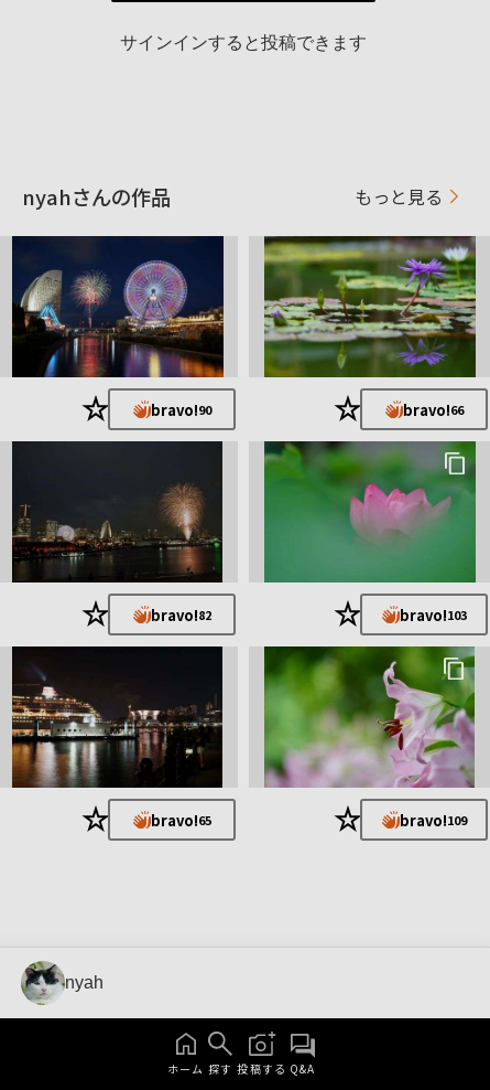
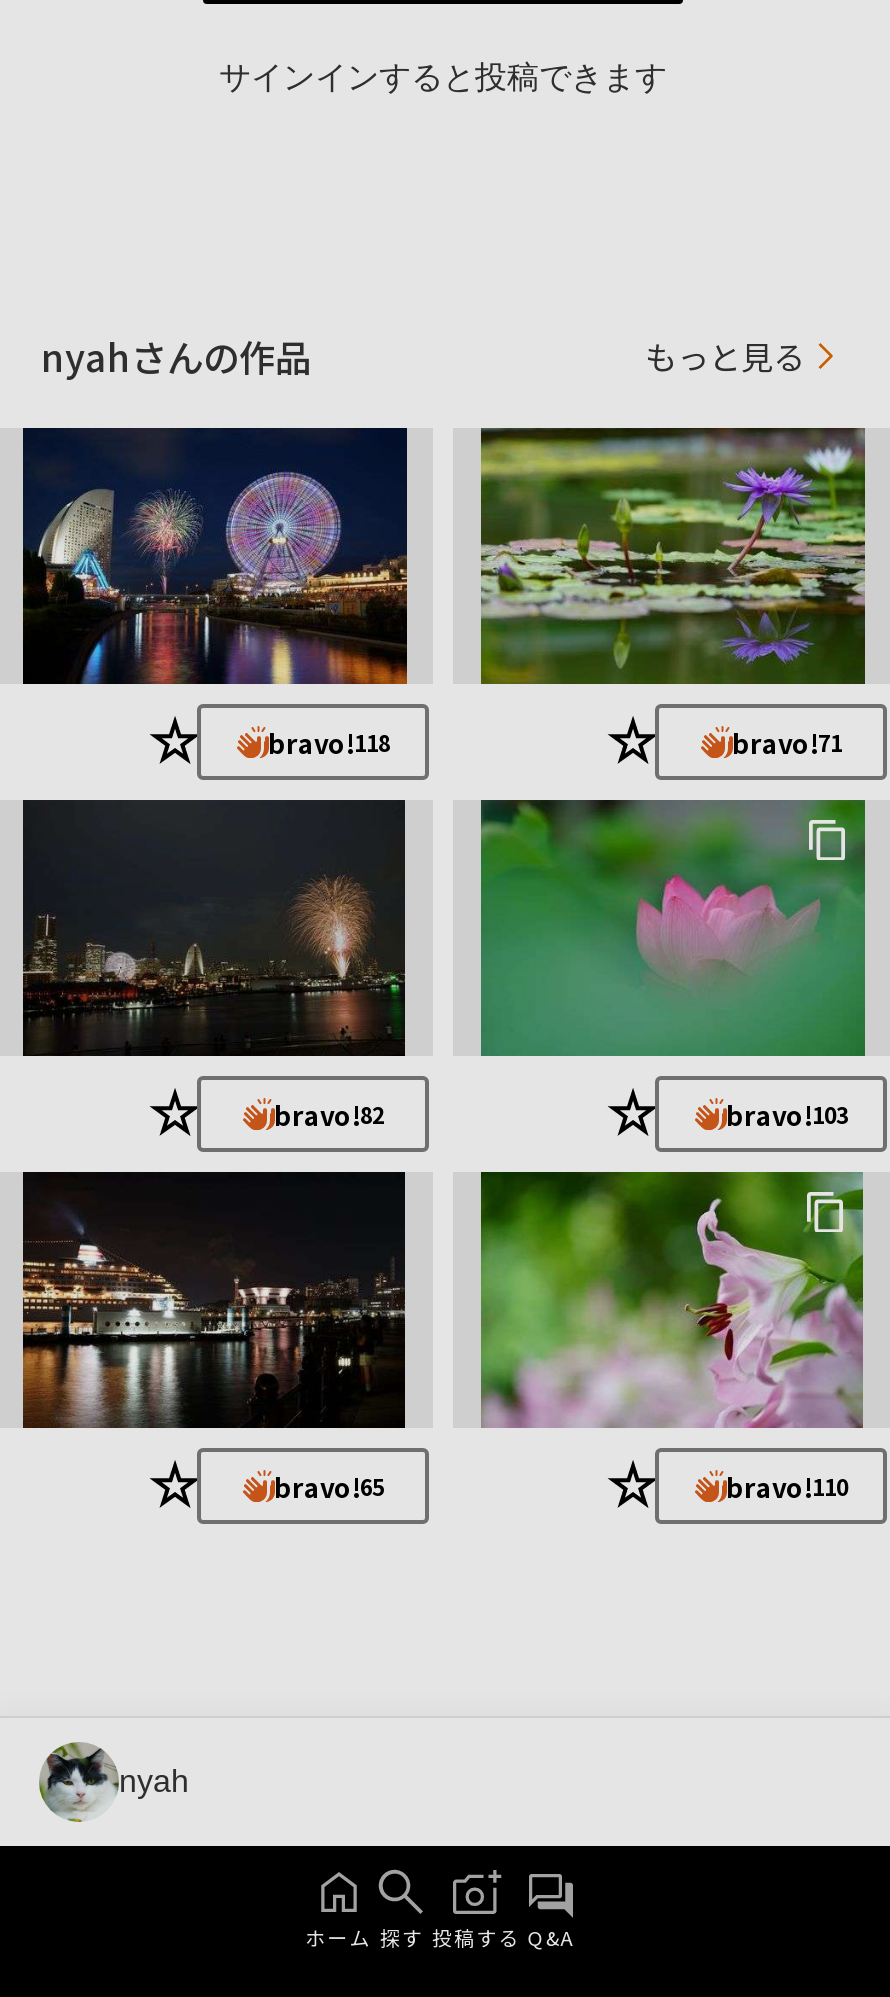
- bravo!90
+ bravo!118

- bravo!66
+ bravo!71

- bravo!109
+ bravo!110
